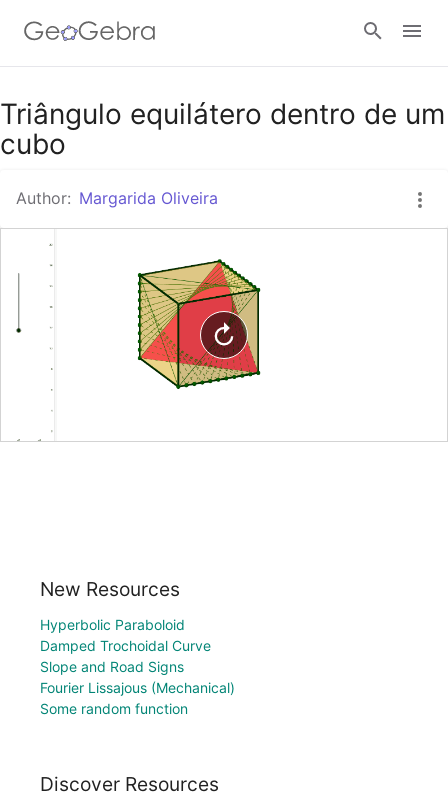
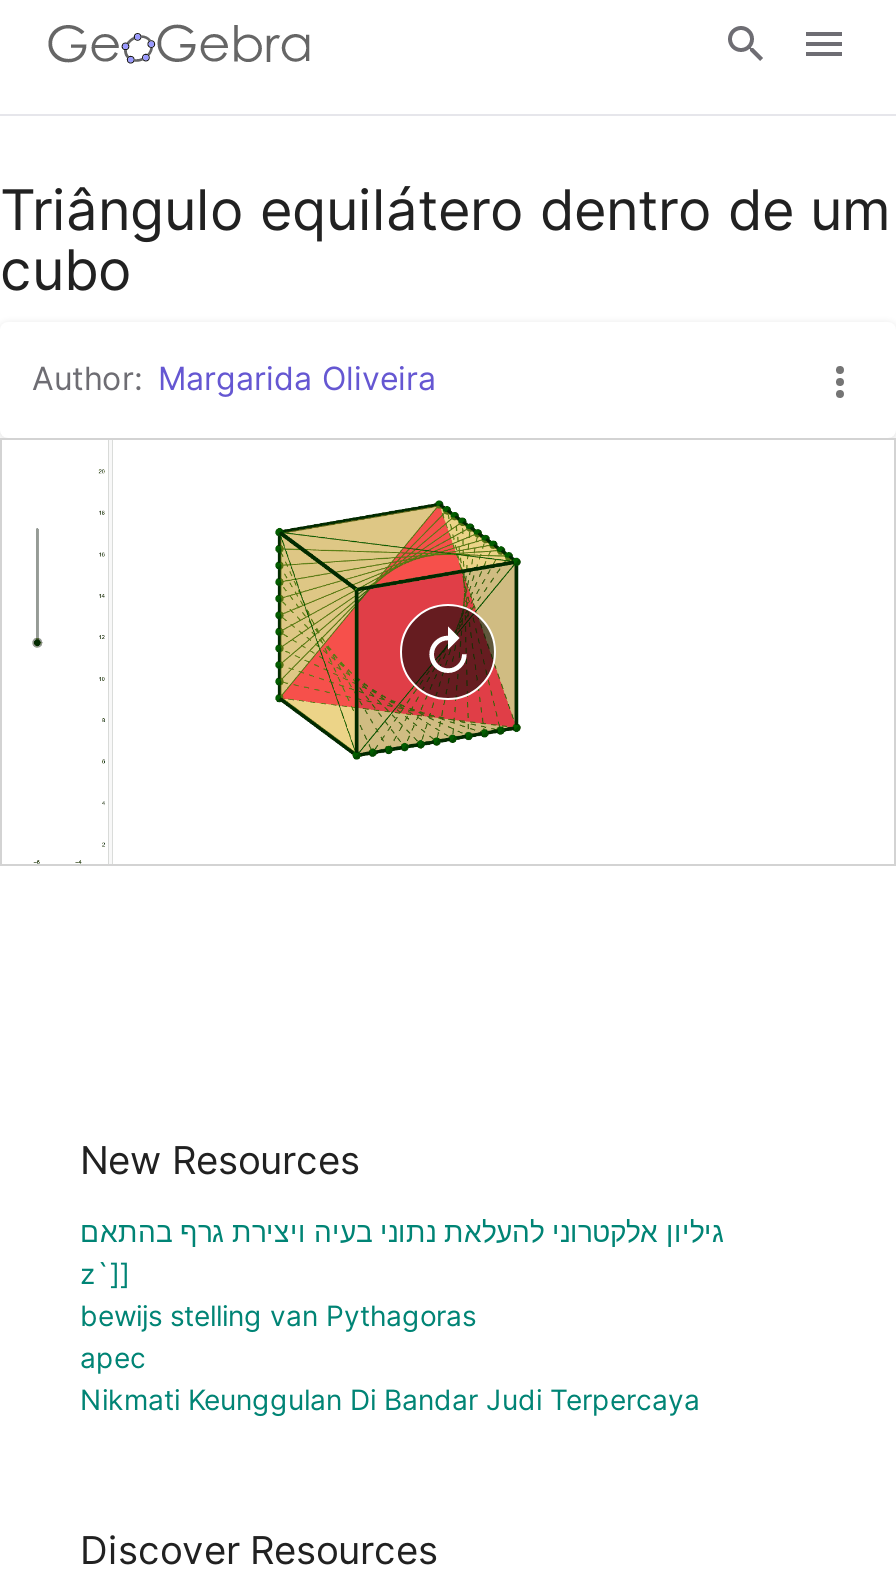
- Hyperbolic Paraboloid
- Damped Trochoidal Curve
- Slope and Road Signs
- Fourier Lissajous (Mechanical)
- Some random function
+ גיליון אלקטרוני להעלאת נתוני בעיה ויצירת גרף בהתאם
+ z`]]
+ bewijs stelling van Pythagoras
+ apec
+ Nikmati Keunggulan Di Bandar Judi Terpercaya
